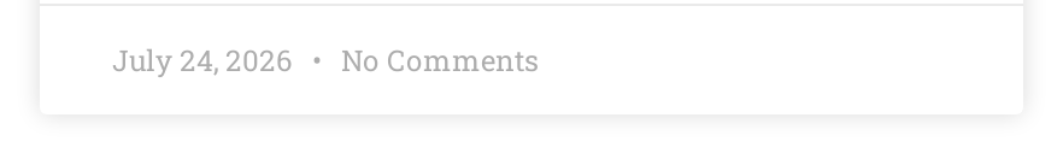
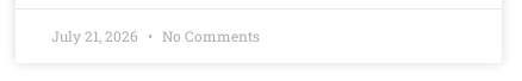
- July 24, 2026 No Comments
+ July 21, 2026 No Comments
